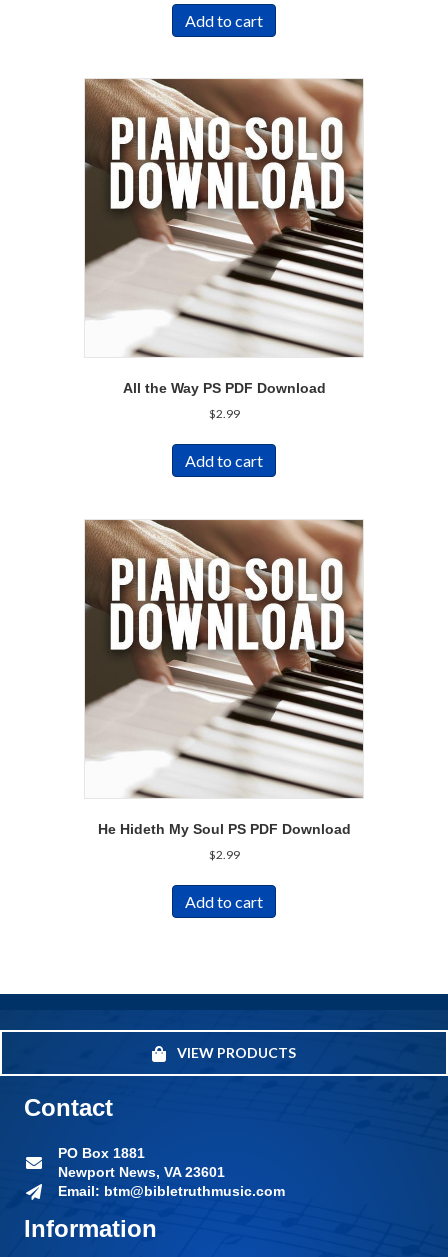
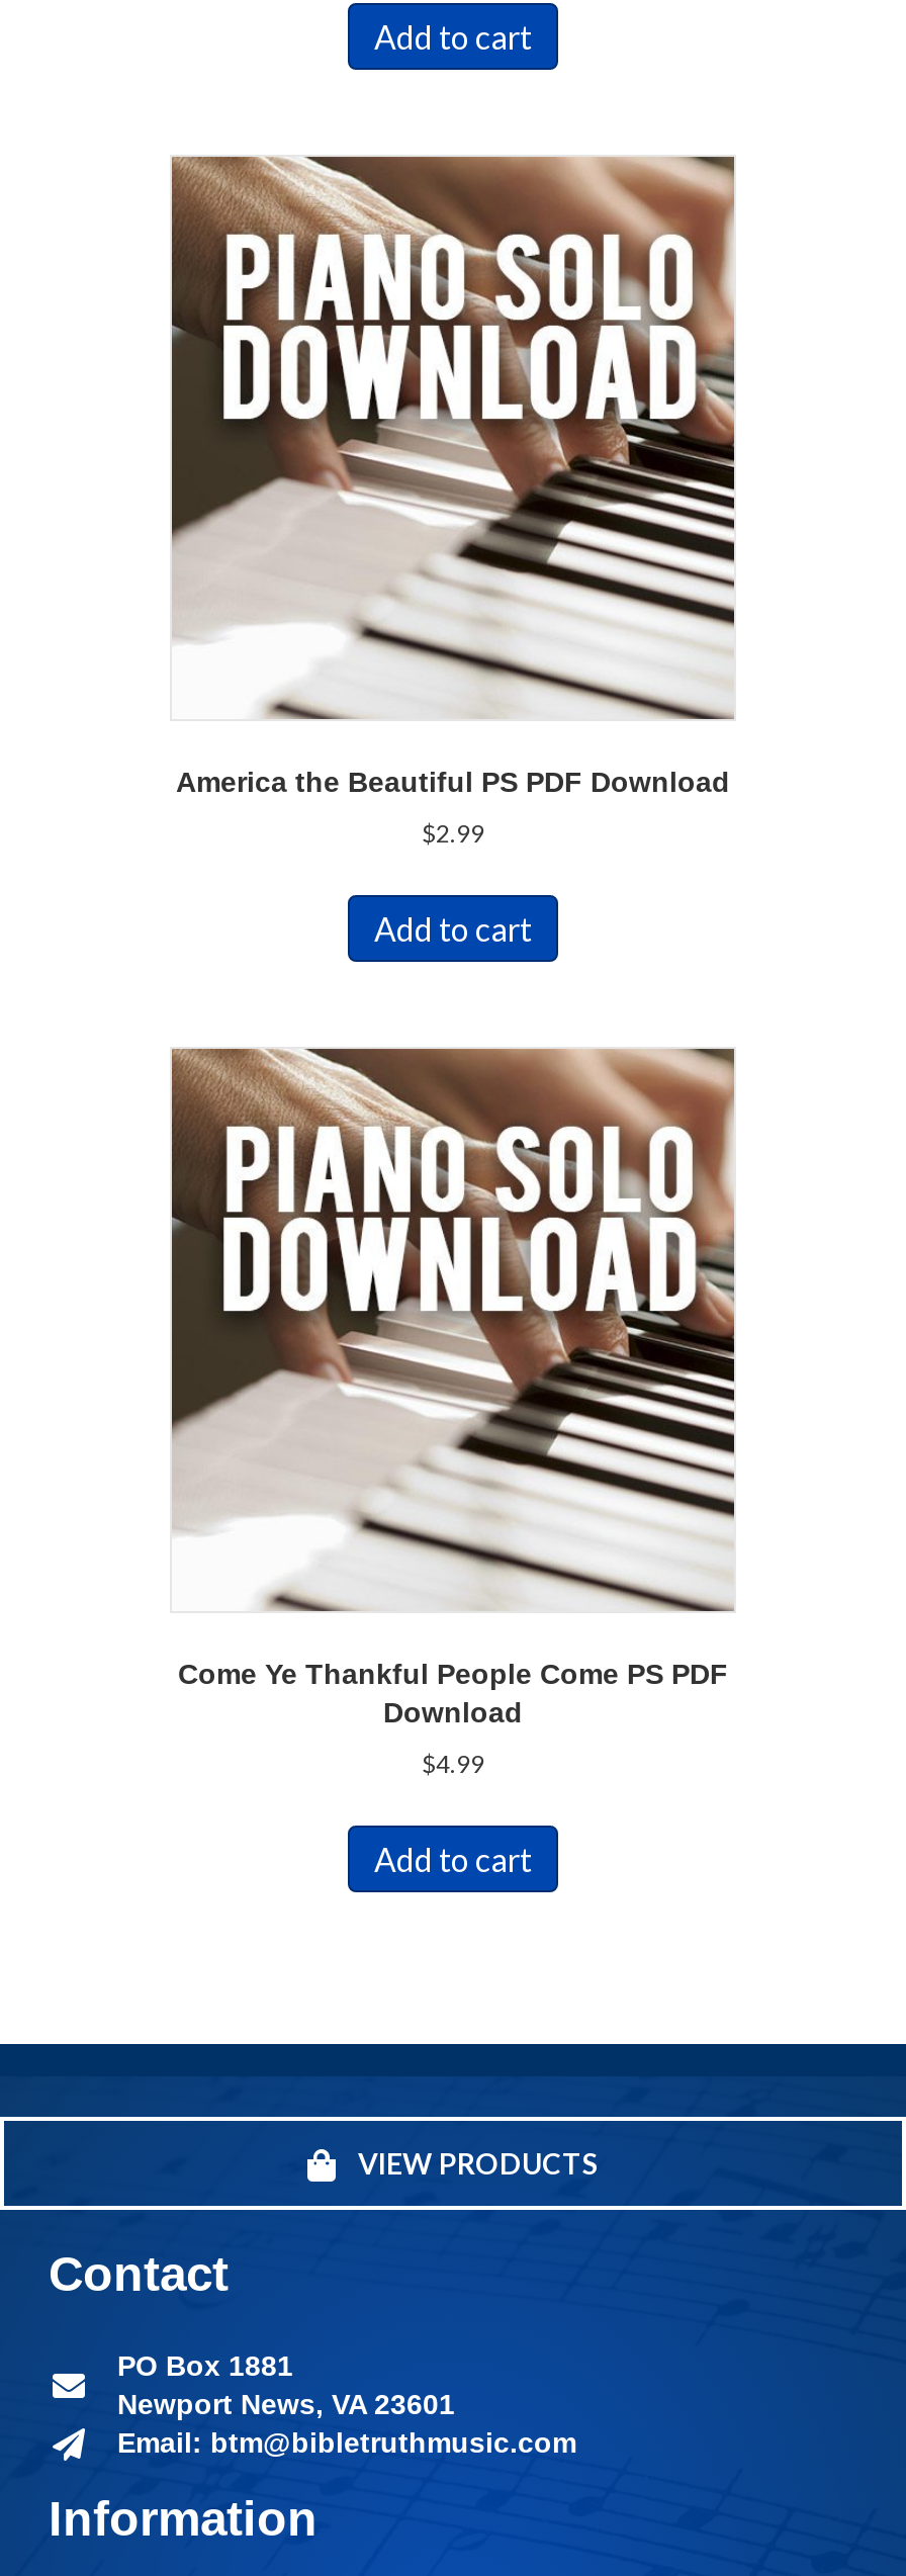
- All the Way PS PDF Download
+ America the Beautiful PS PDF Download

- He Hideth My Soul PS PDF Download
+ Come Ye Thankful People Come PS PDF
+ Download

- $2.99
+ $4.99
